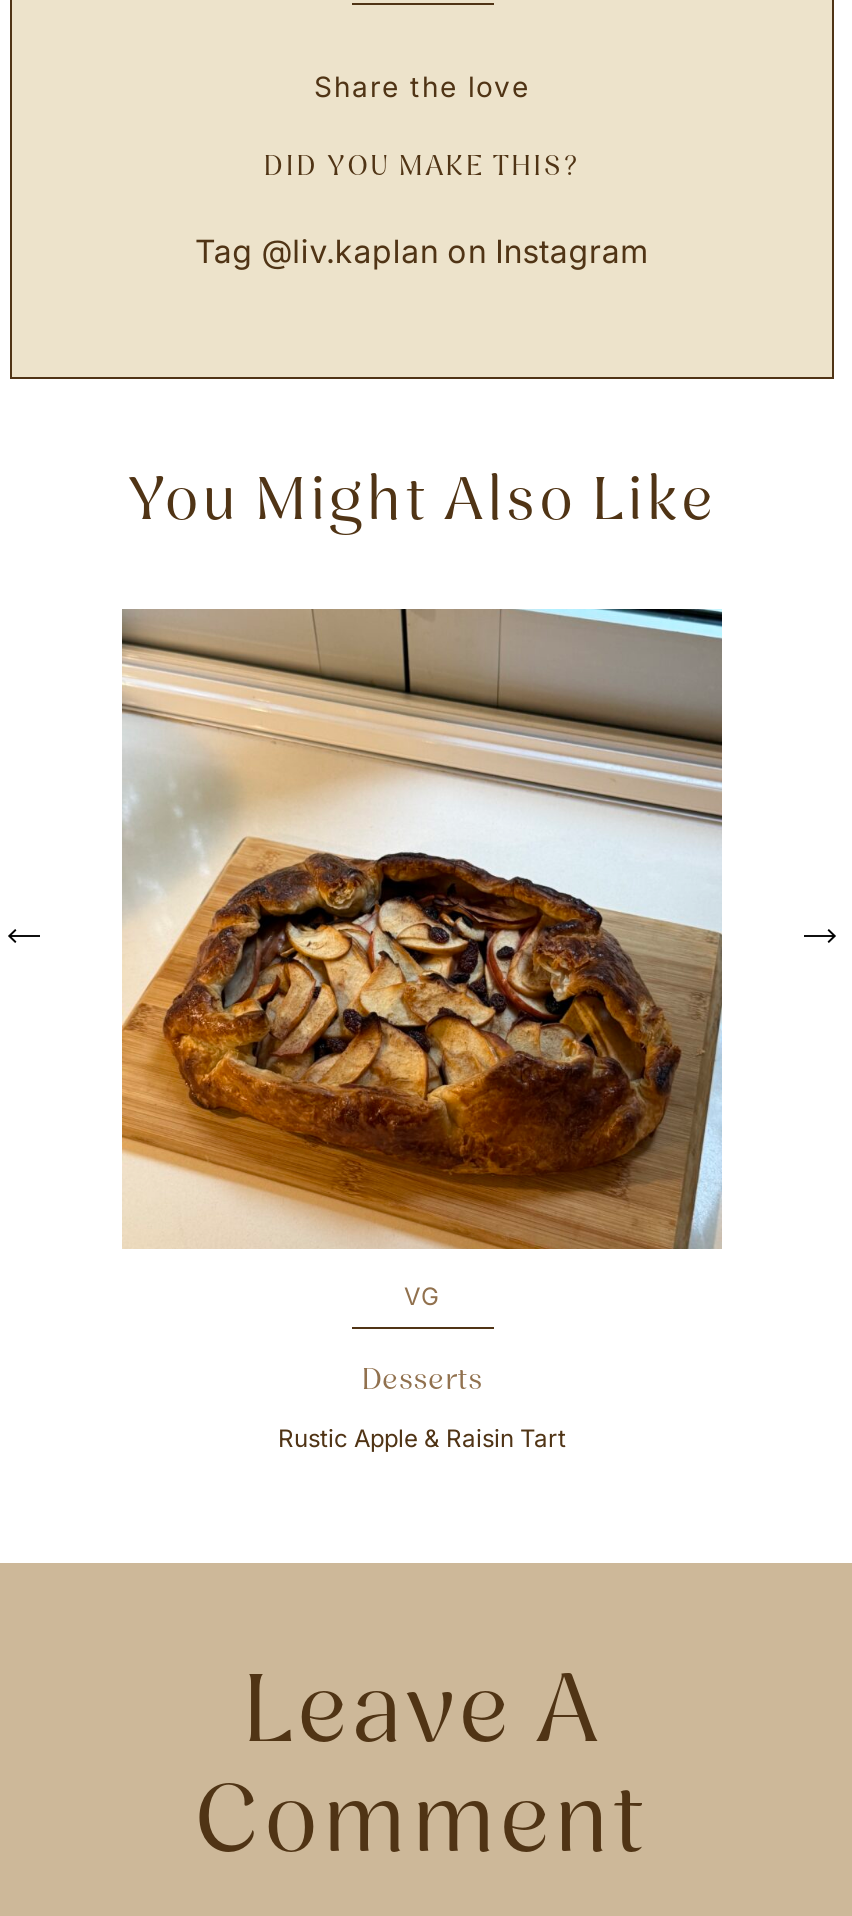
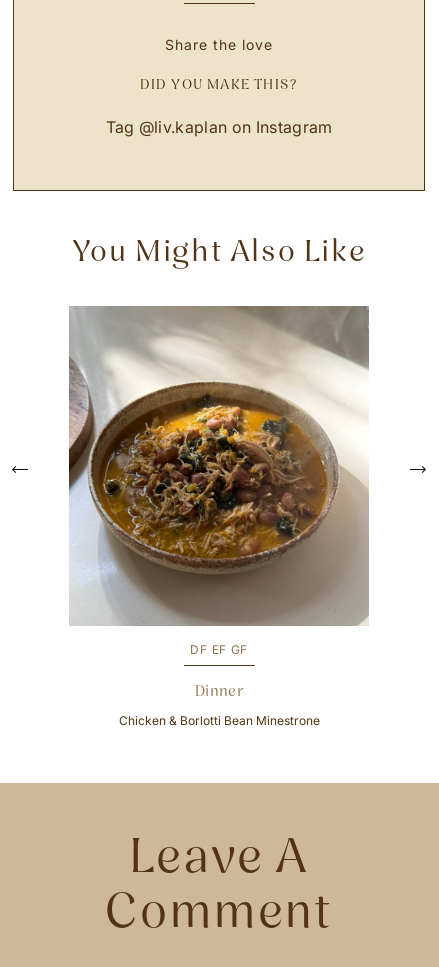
- [image]
- VG
+ [image]
+ DF EF GF

- Desserts
+ Dinner

- Rustic Apple & Raisin Tart
+ Chicken & Borlotti Bean Minestrone
